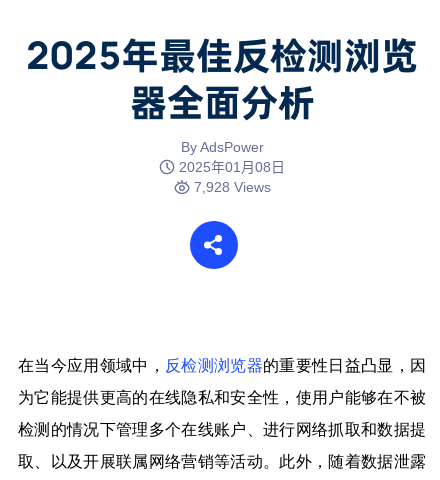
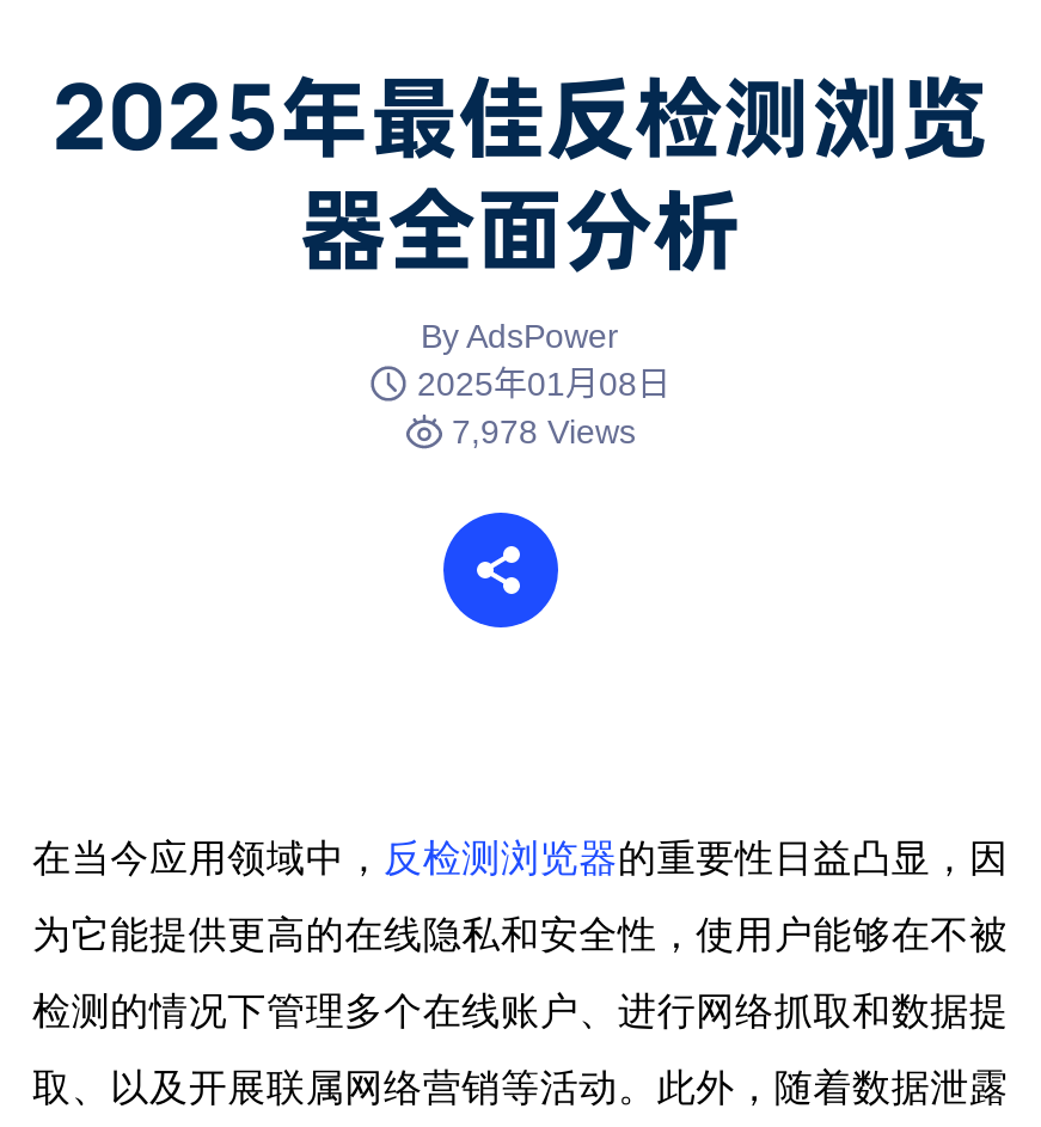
- 7,928 Views
+ 7,978 Views
